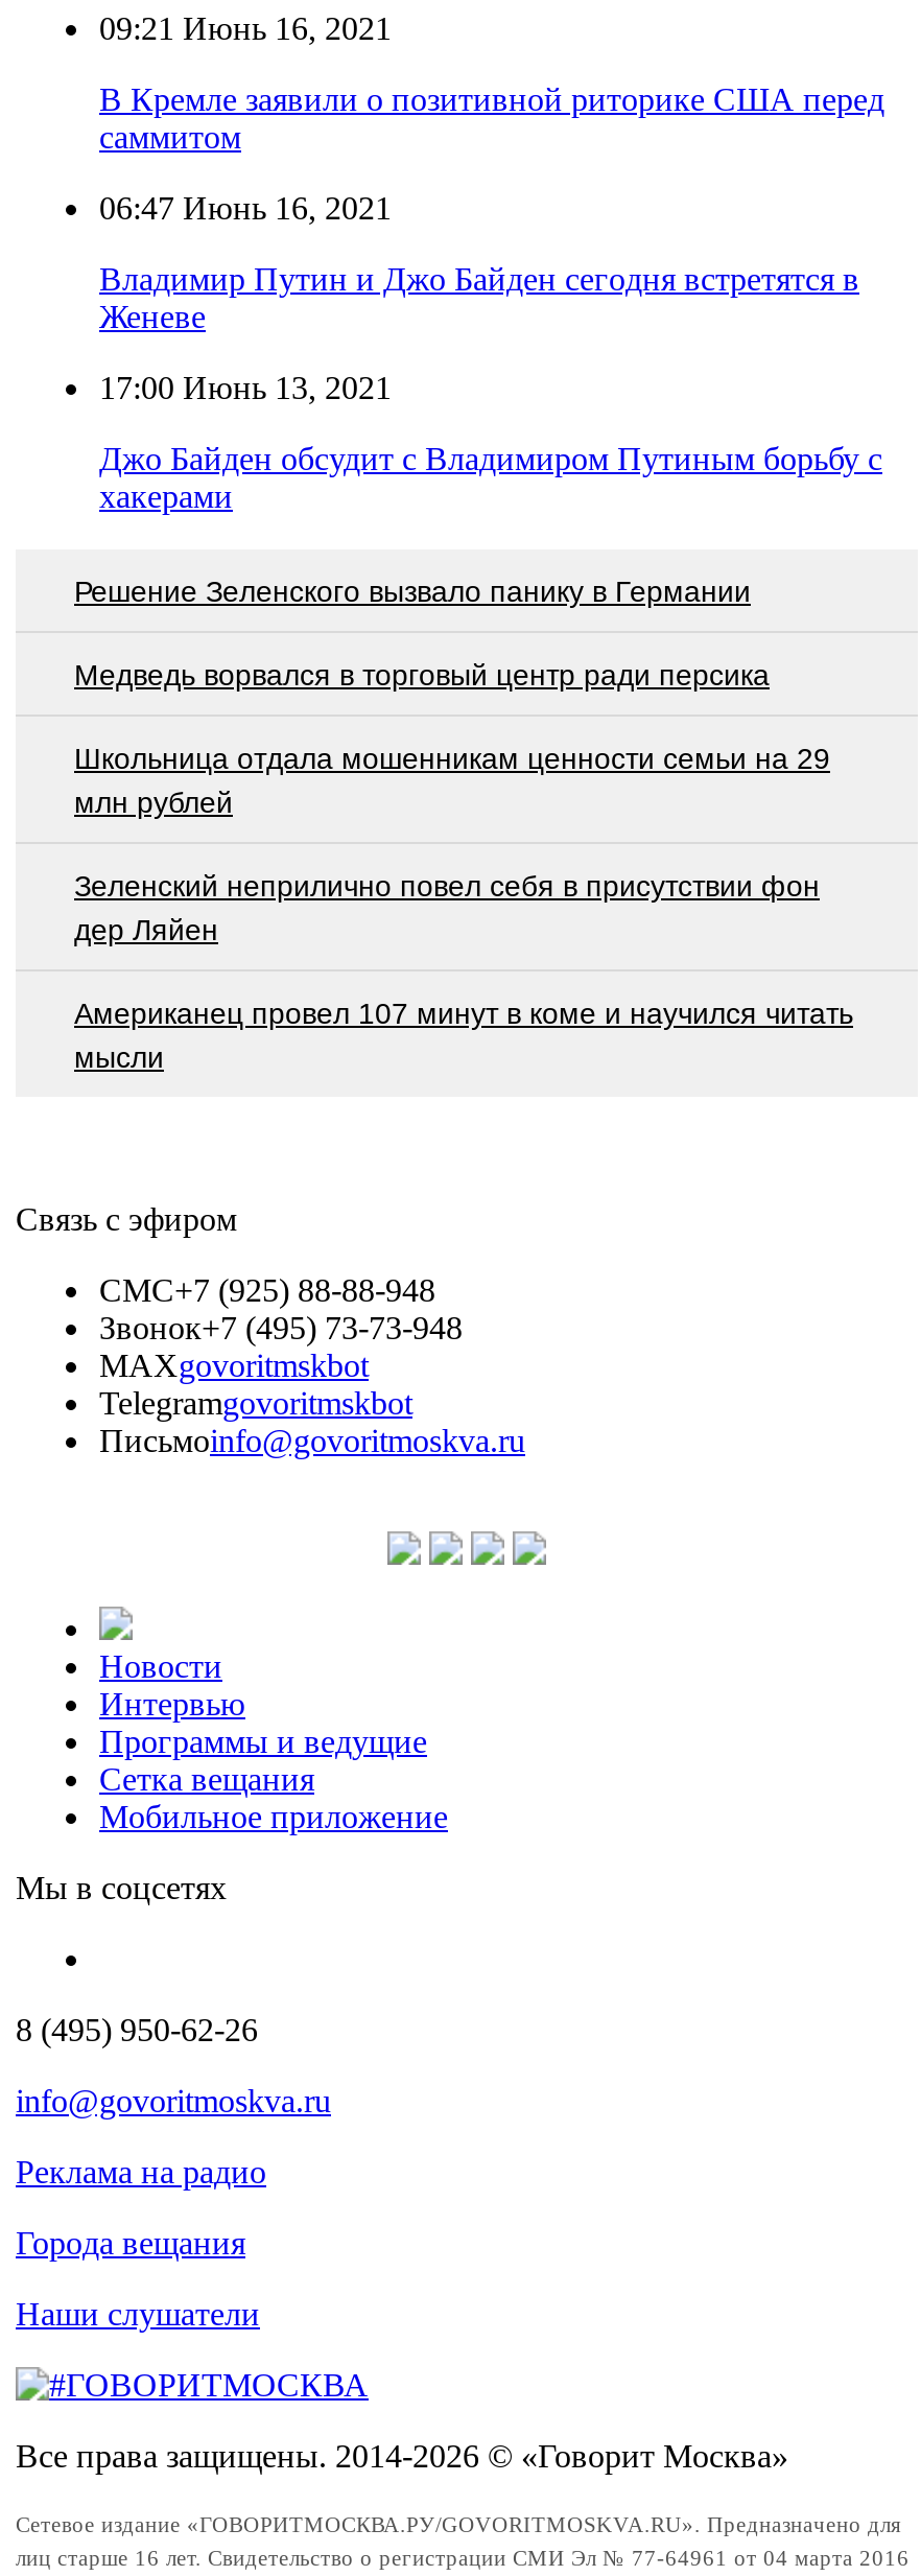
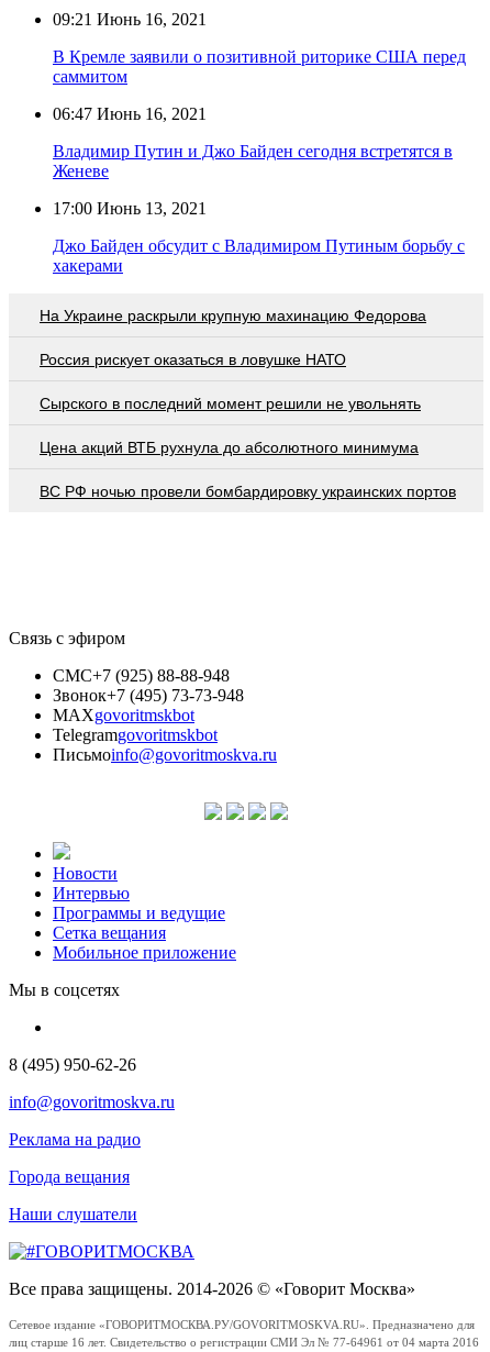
- Решение Зеленского вызвало панику в Германии
+ На Украине раскрыли крупную махинацию Федорова

- Медведь ворвался в торговый центр ради персика
+ Россия рискует оказаться в ловушке НАТО

- Школьница отдала мошенникам ценности семьи на 29
- млн рублей
+ Сырского в последний момент решили не увольнять

- Зеленский неприлично повел cебя в присутствии фон
- дер Ляйен
+ Цена акций ВТБ рухнула до абсолютного минимума

- Американец провел 107 минут в коме и научился читать
- мысли
+ ВС РФ ночью провели бомбардировку украинских портов
